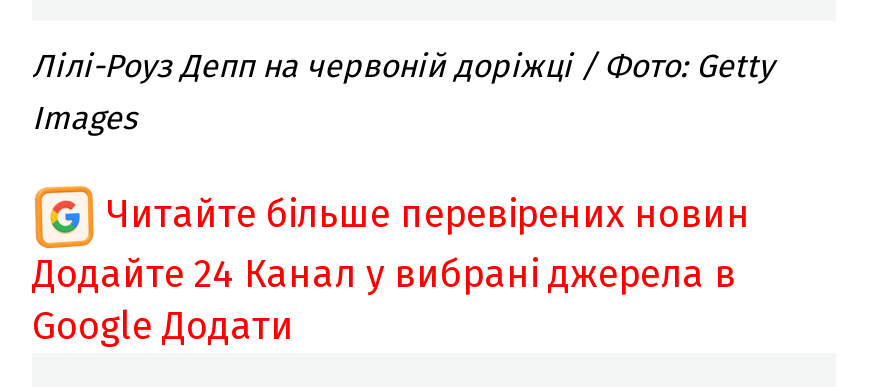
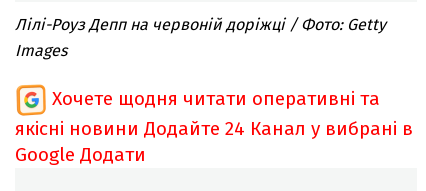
- Читайте більше перевірених новин
- Додайте 24 Канал у вибрані джерела в
+ Хочете щодня читати оперативні та
+ якісні новини Додайте 24 Канал у вибрані в
